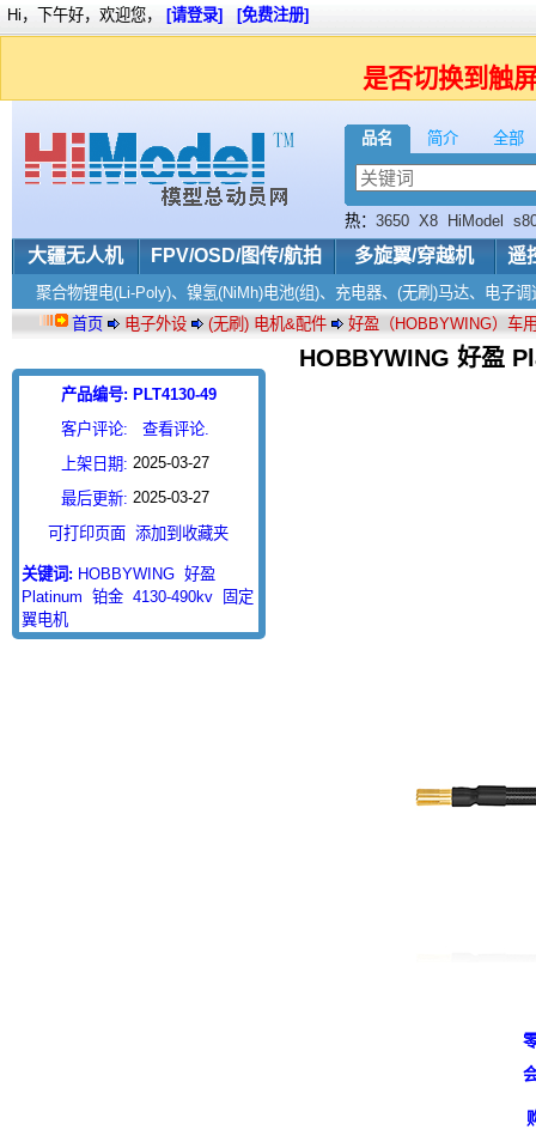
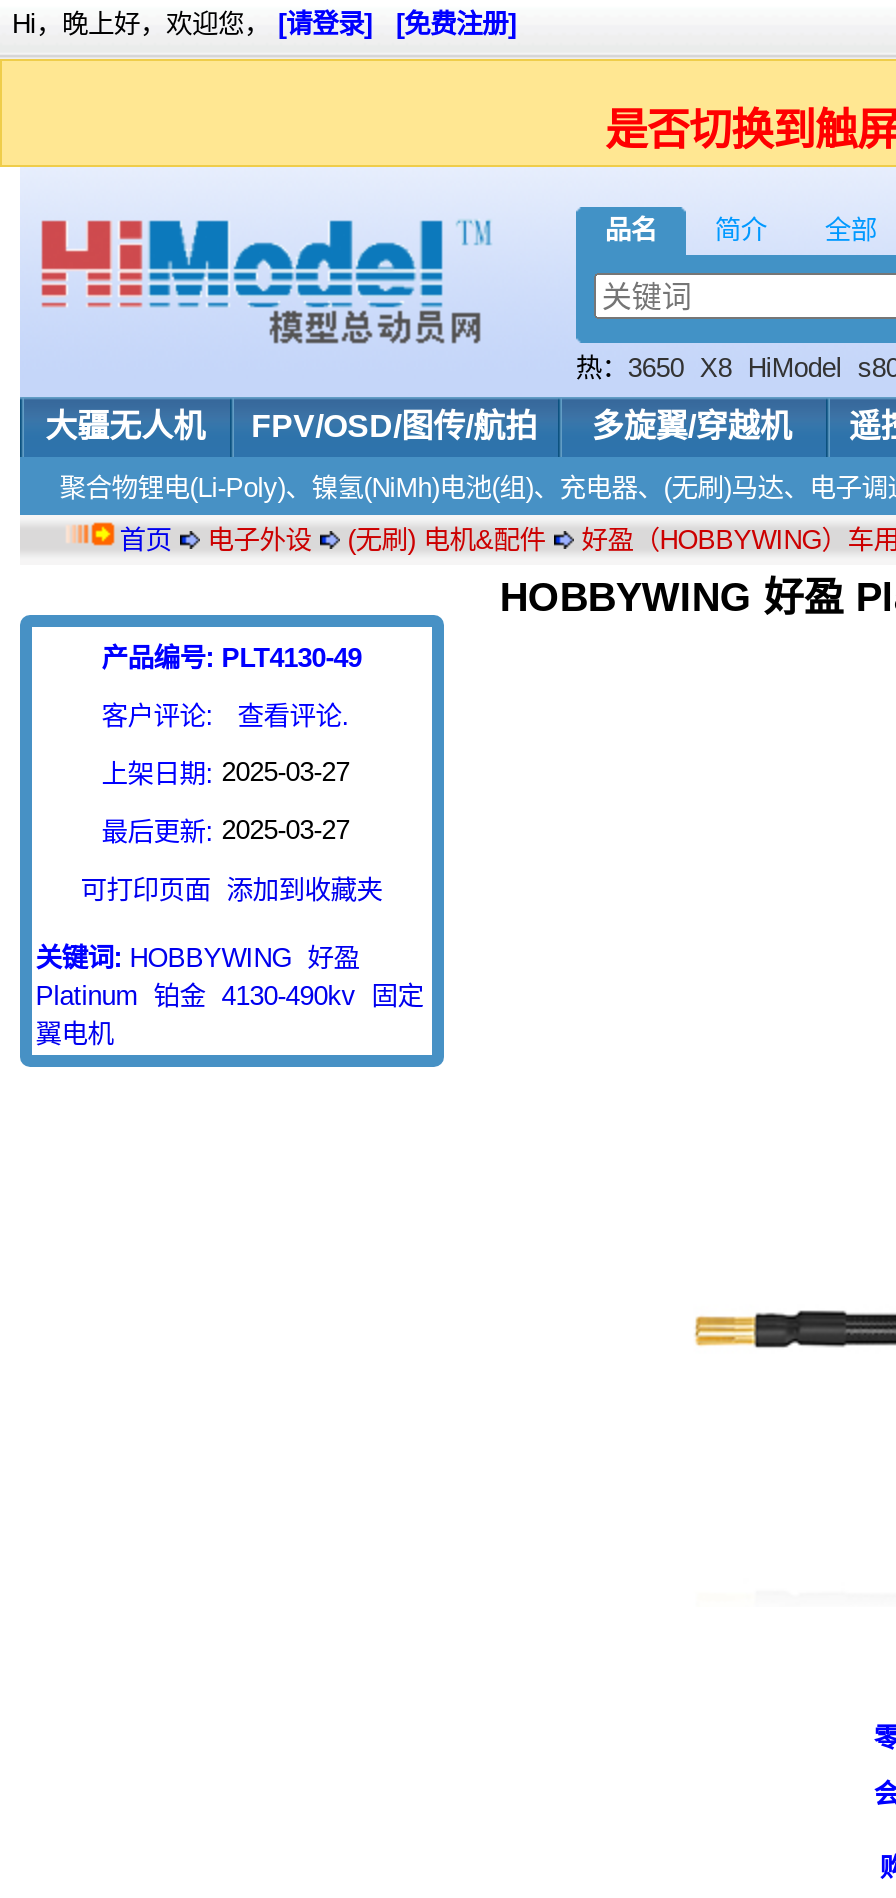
- Hi，下午好，欢迎您，[请登录]
+ Hi，晚上好，欢迎您，[请登录]
